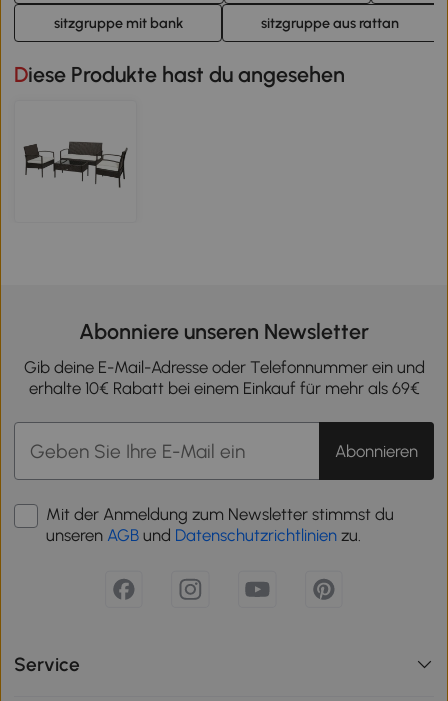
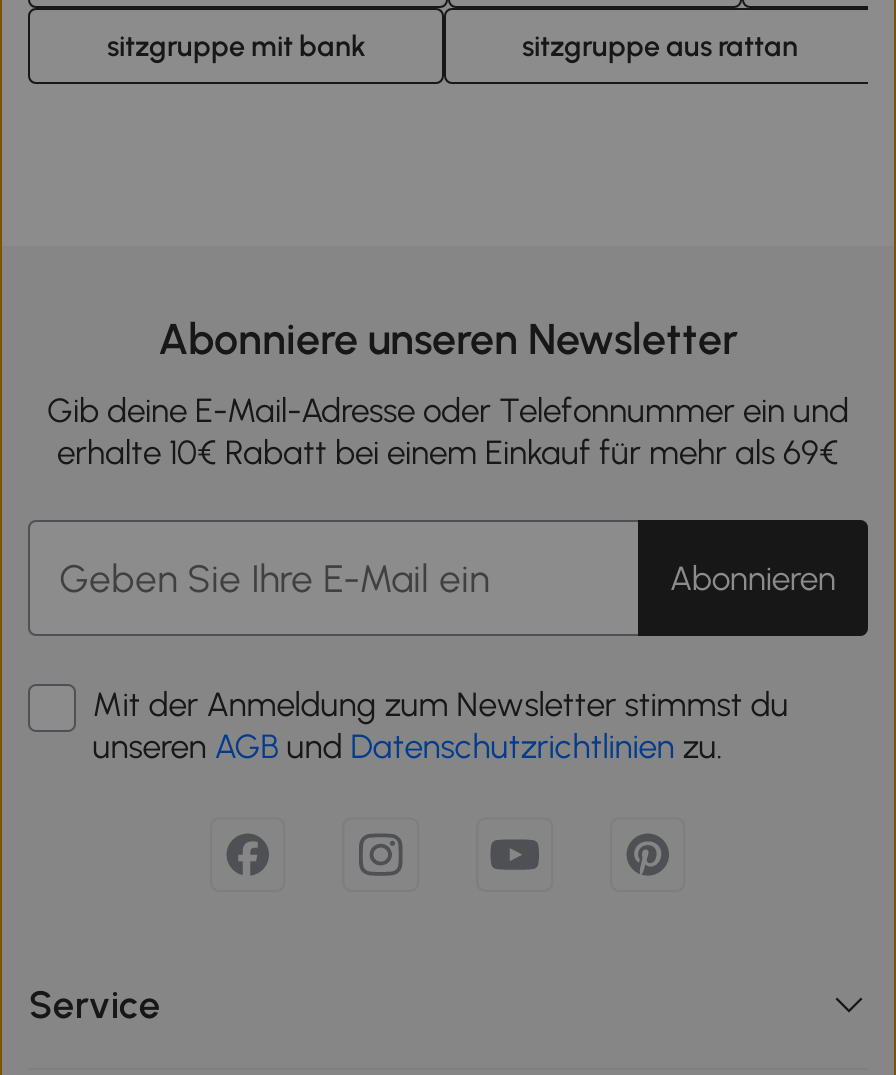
- Diese Produkte hast du angesehen

- [image]
